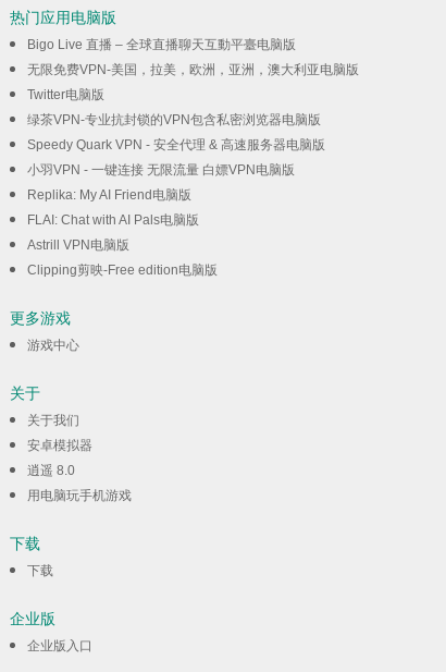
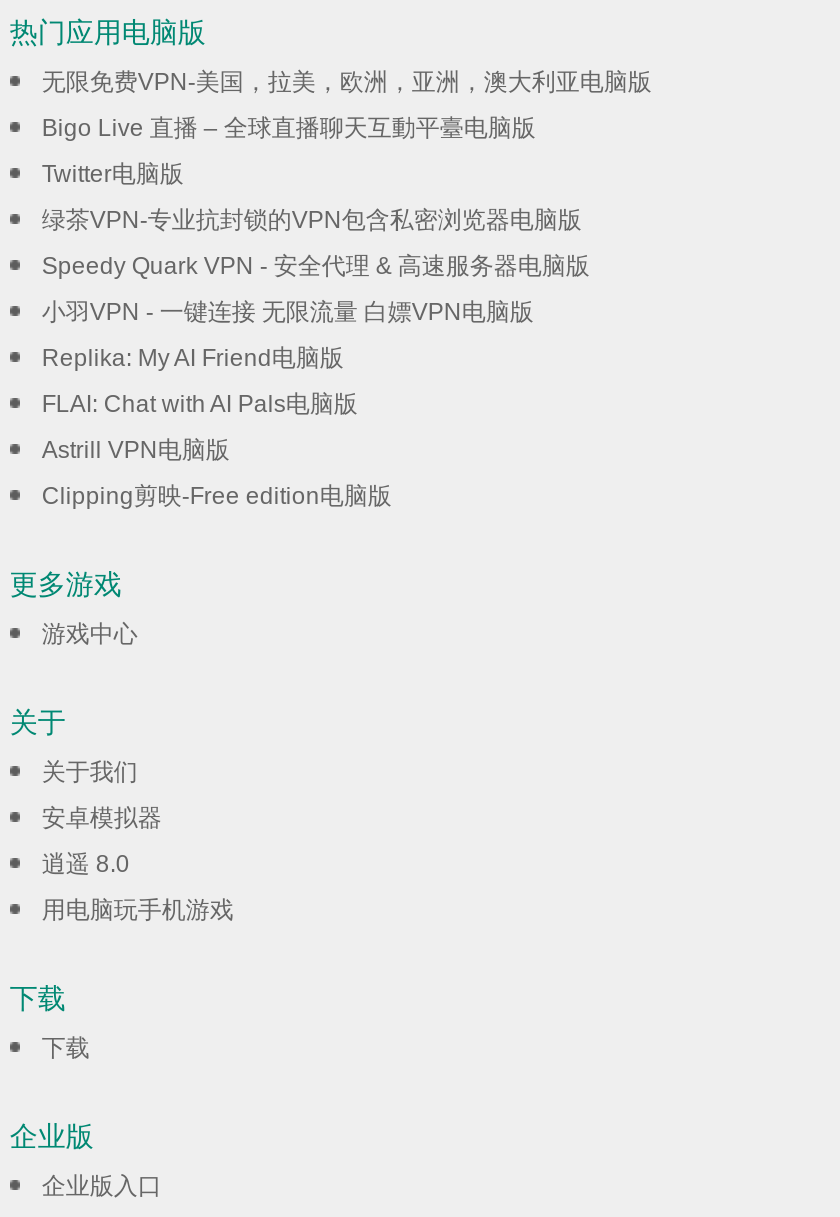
moved down: Bigo Live 直播 – 全球直播聊天互動平臺电脑版

moved up: 无限免费VPN-美国，拉美，欧洲，亚洲，澳大利亚电脑版
